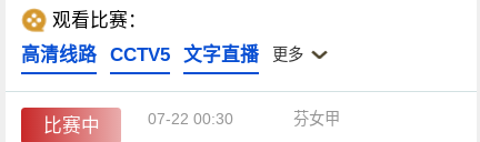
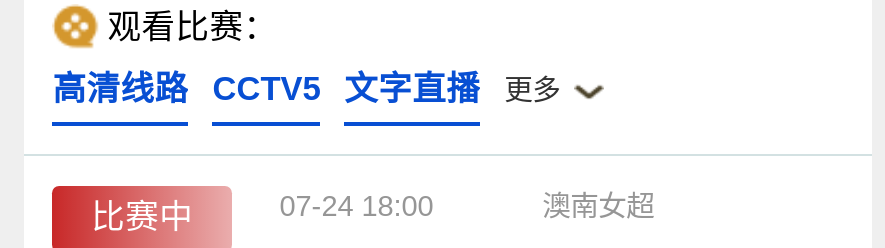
- 07-22 00:30
- 芬女甲
+ 07-24 18:00
+ 澳南女超
